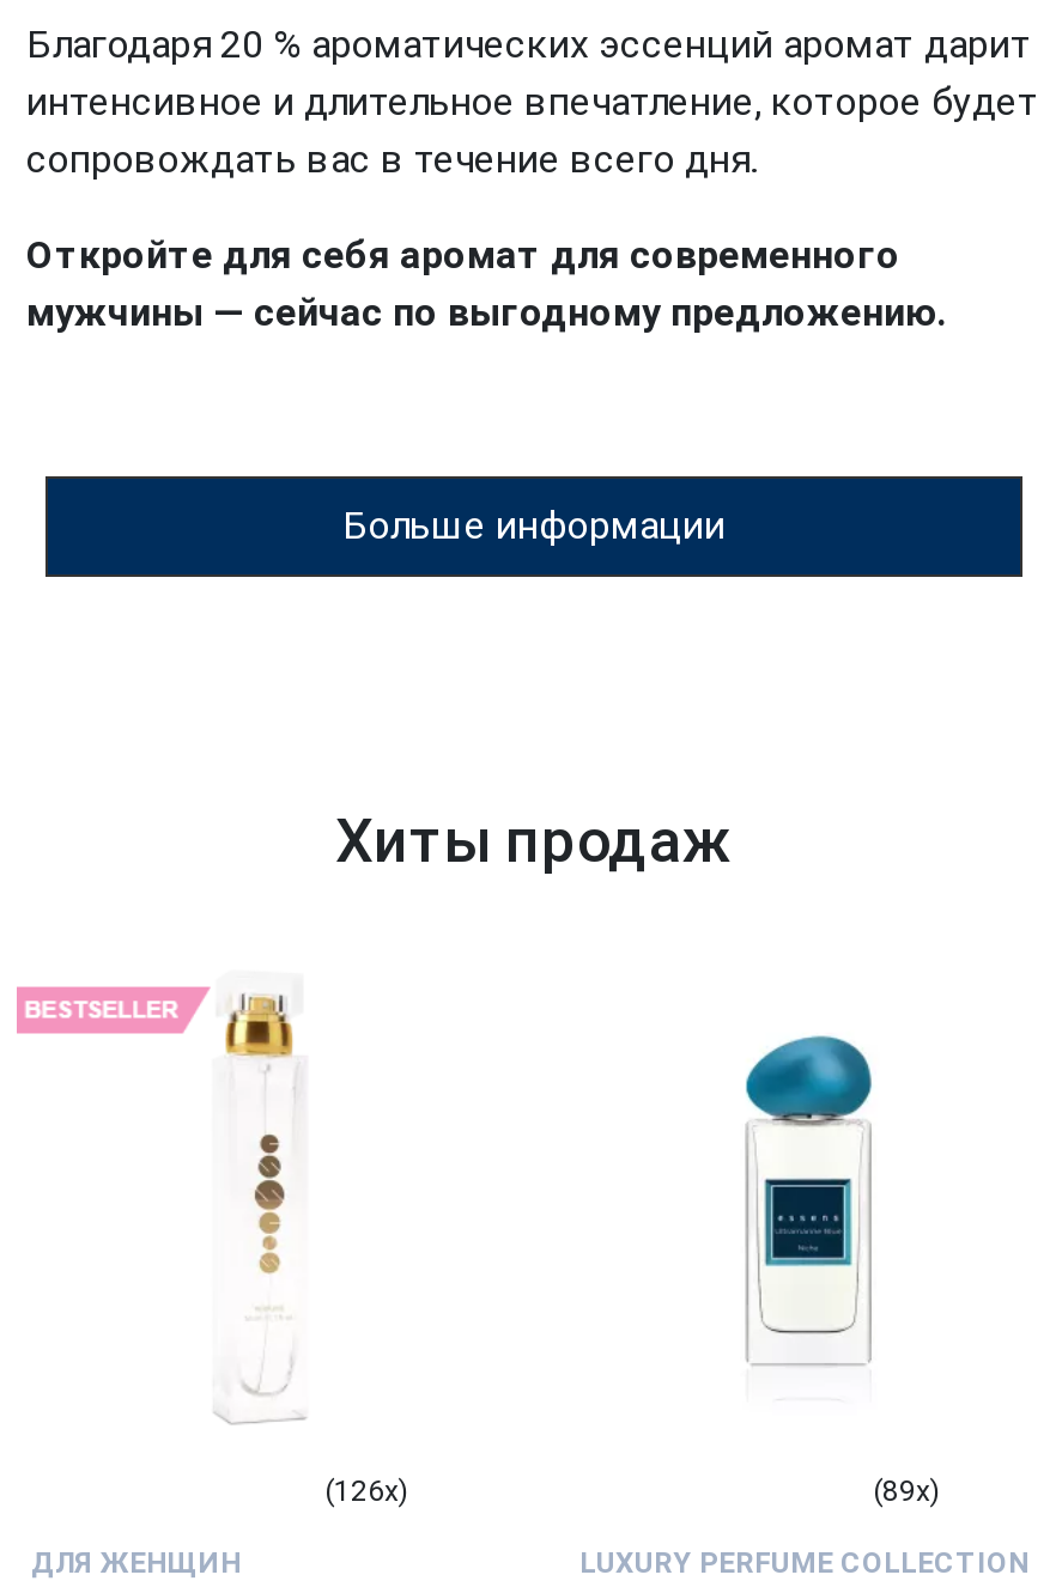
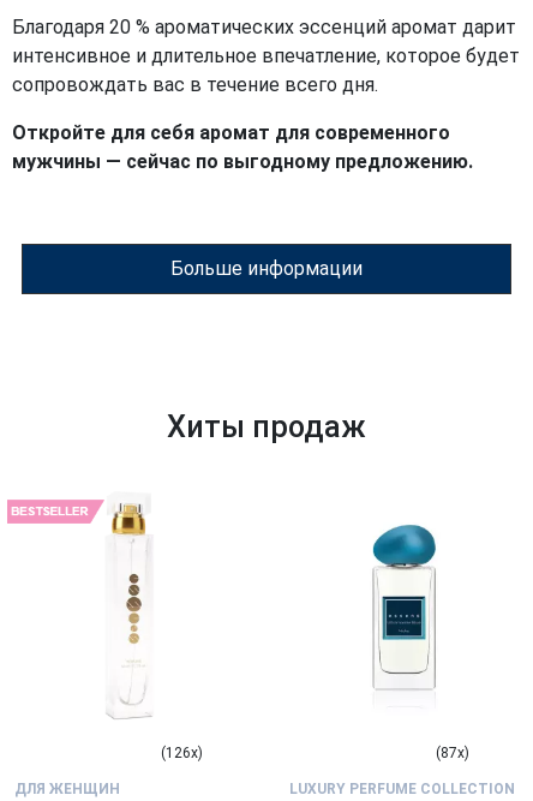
- (89x)
+ (87x)
